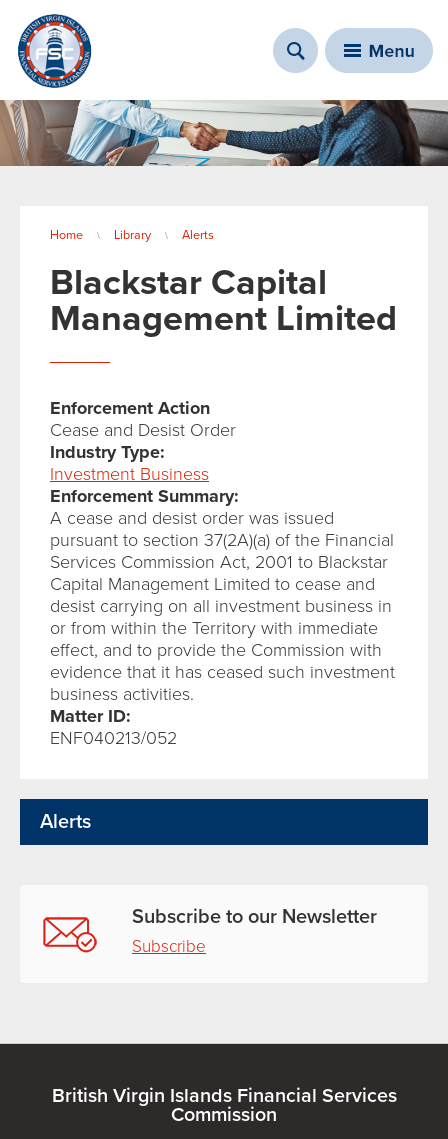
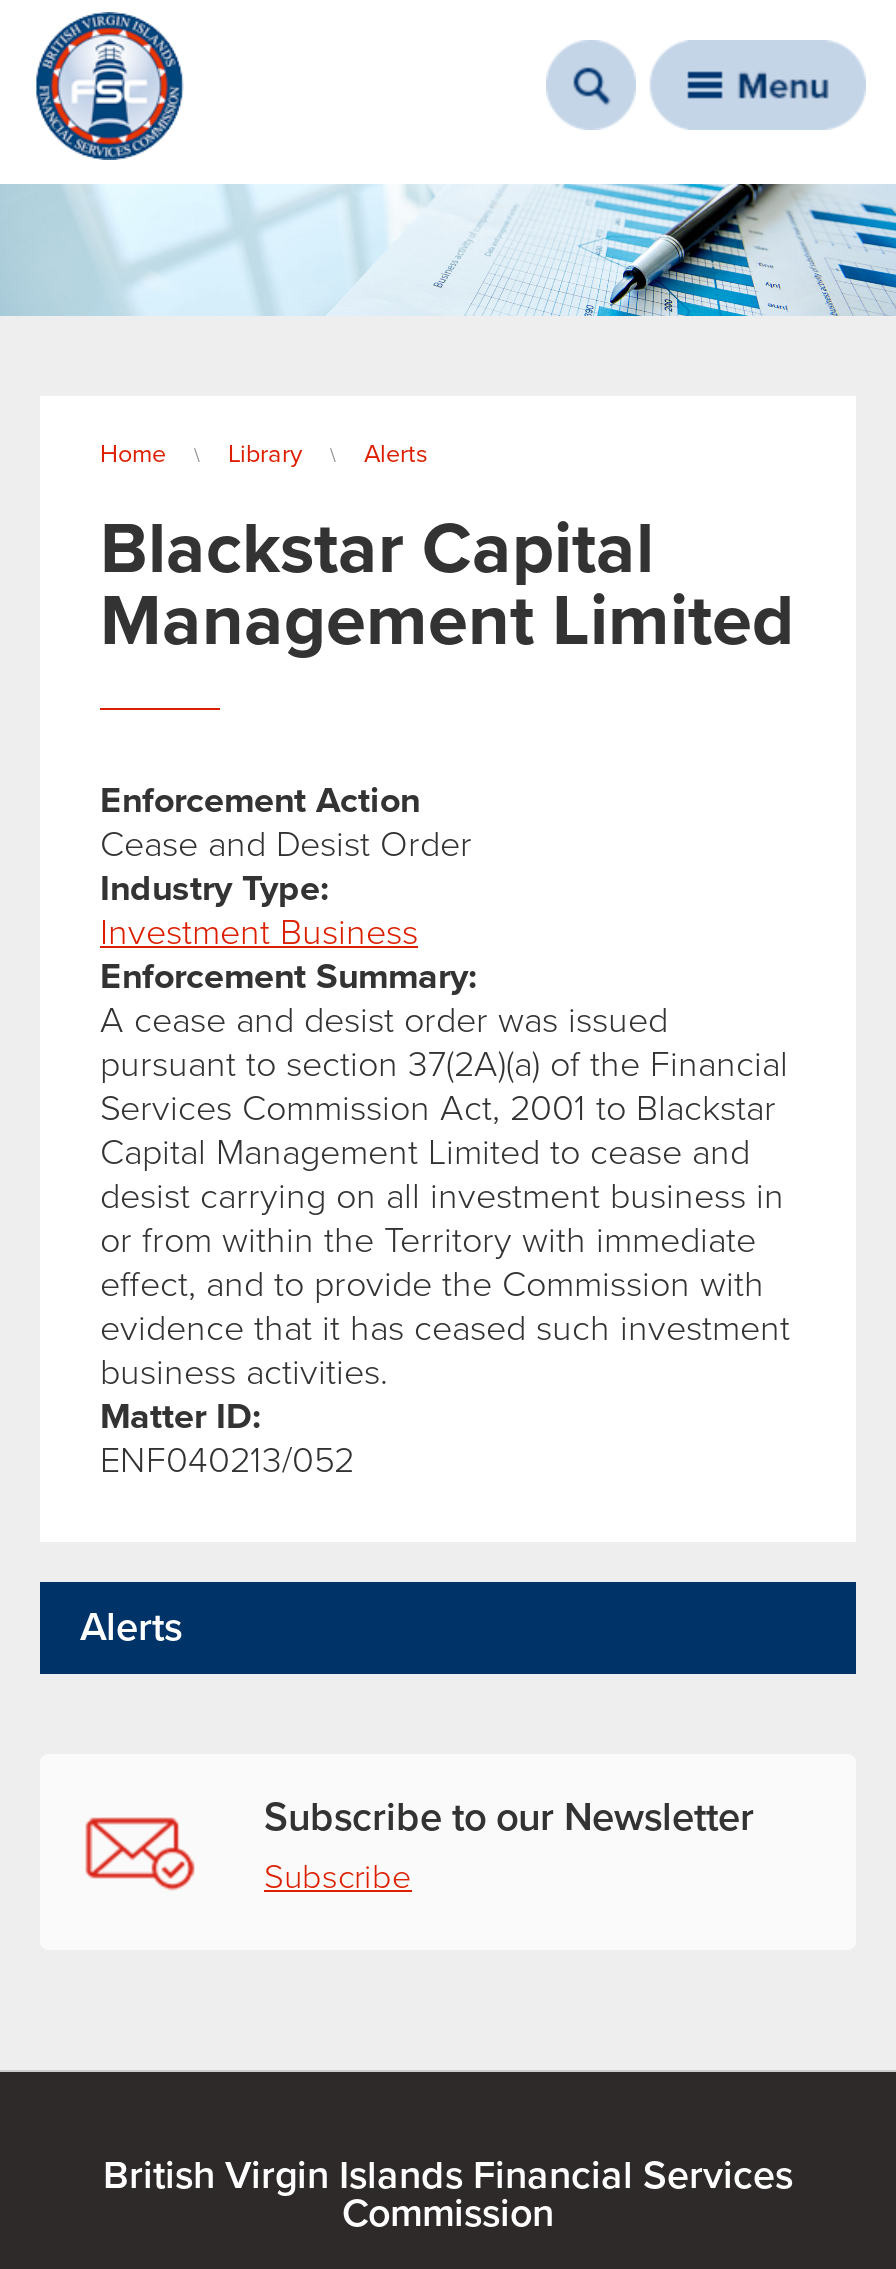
- [image]
+ [image]
